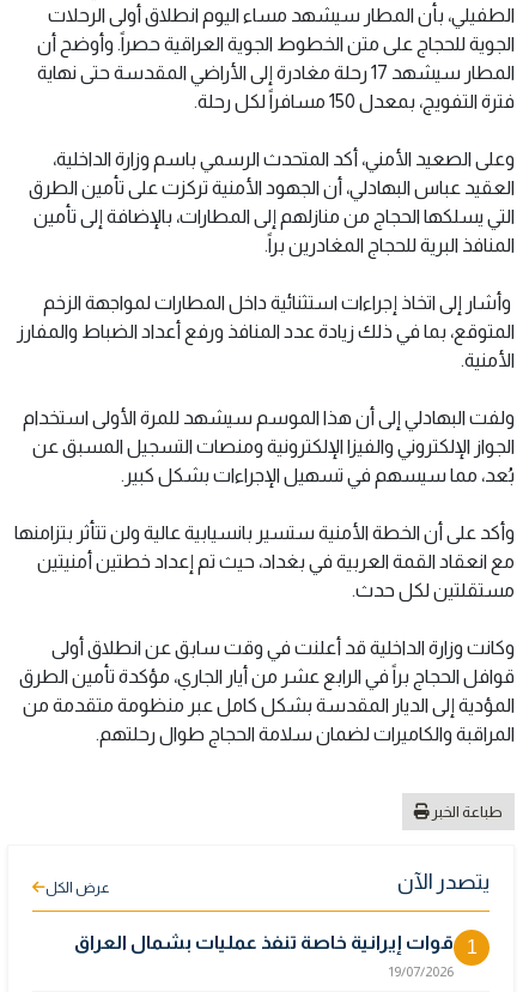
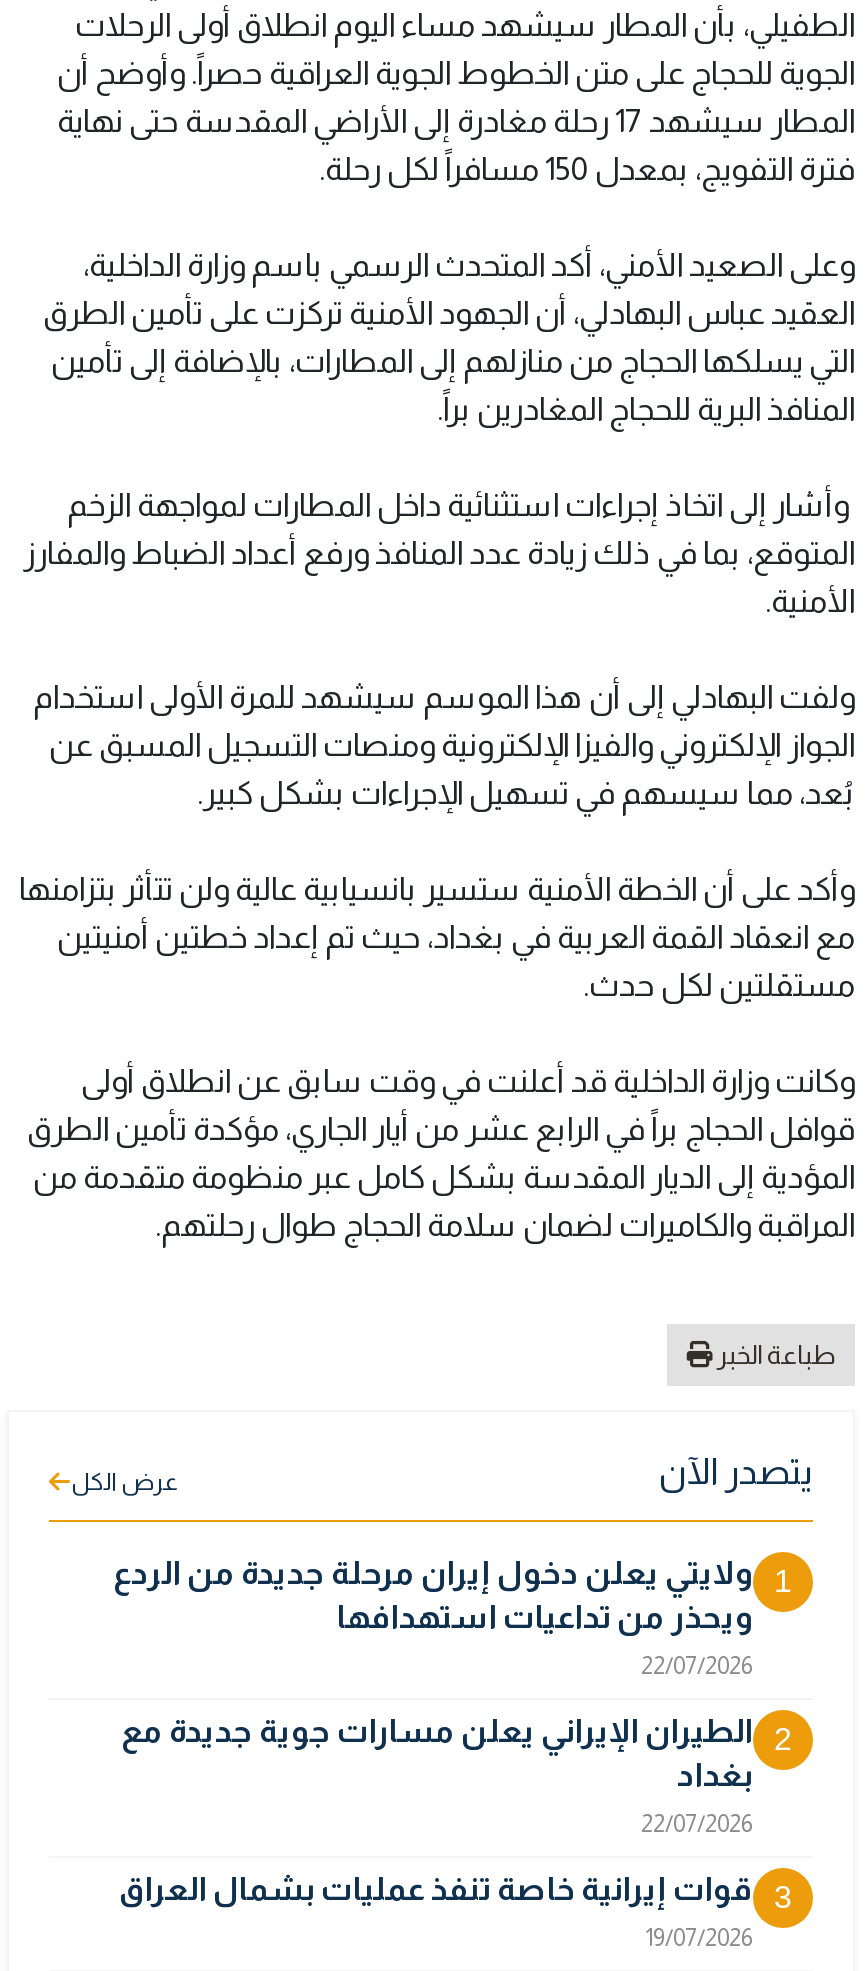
+ ولايتي يعلن دخول إيران مرحلة جديدة من الردع
+ ويحذر من تداعيات استهدافها
+ 22/07/2026
+ 2
+ الطيران الإيراني يعلن مسارات جوية جديدة مع
+ بغداد
+ 22/07/2026
+ 3
